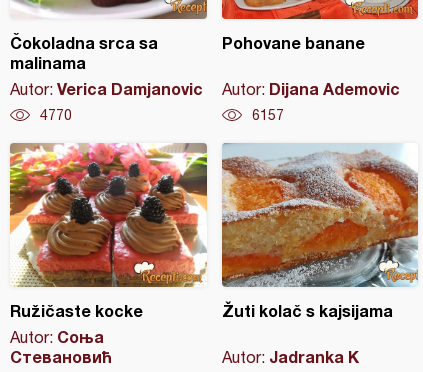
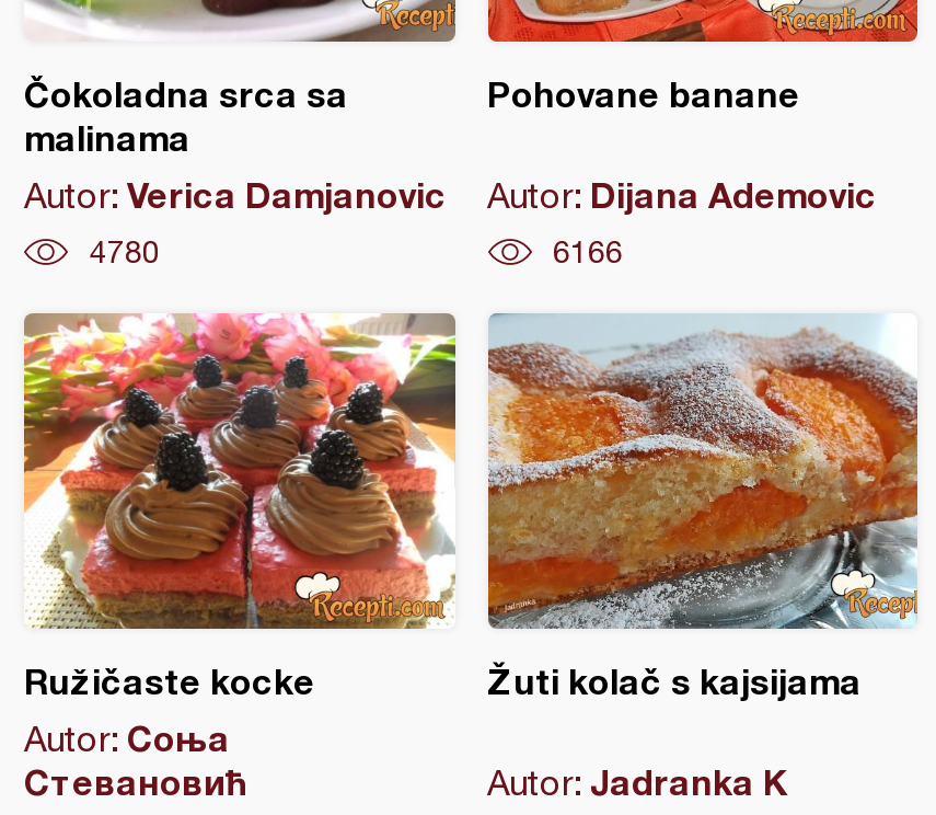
- 4770
+ 4780

- 6157
+ 6166
